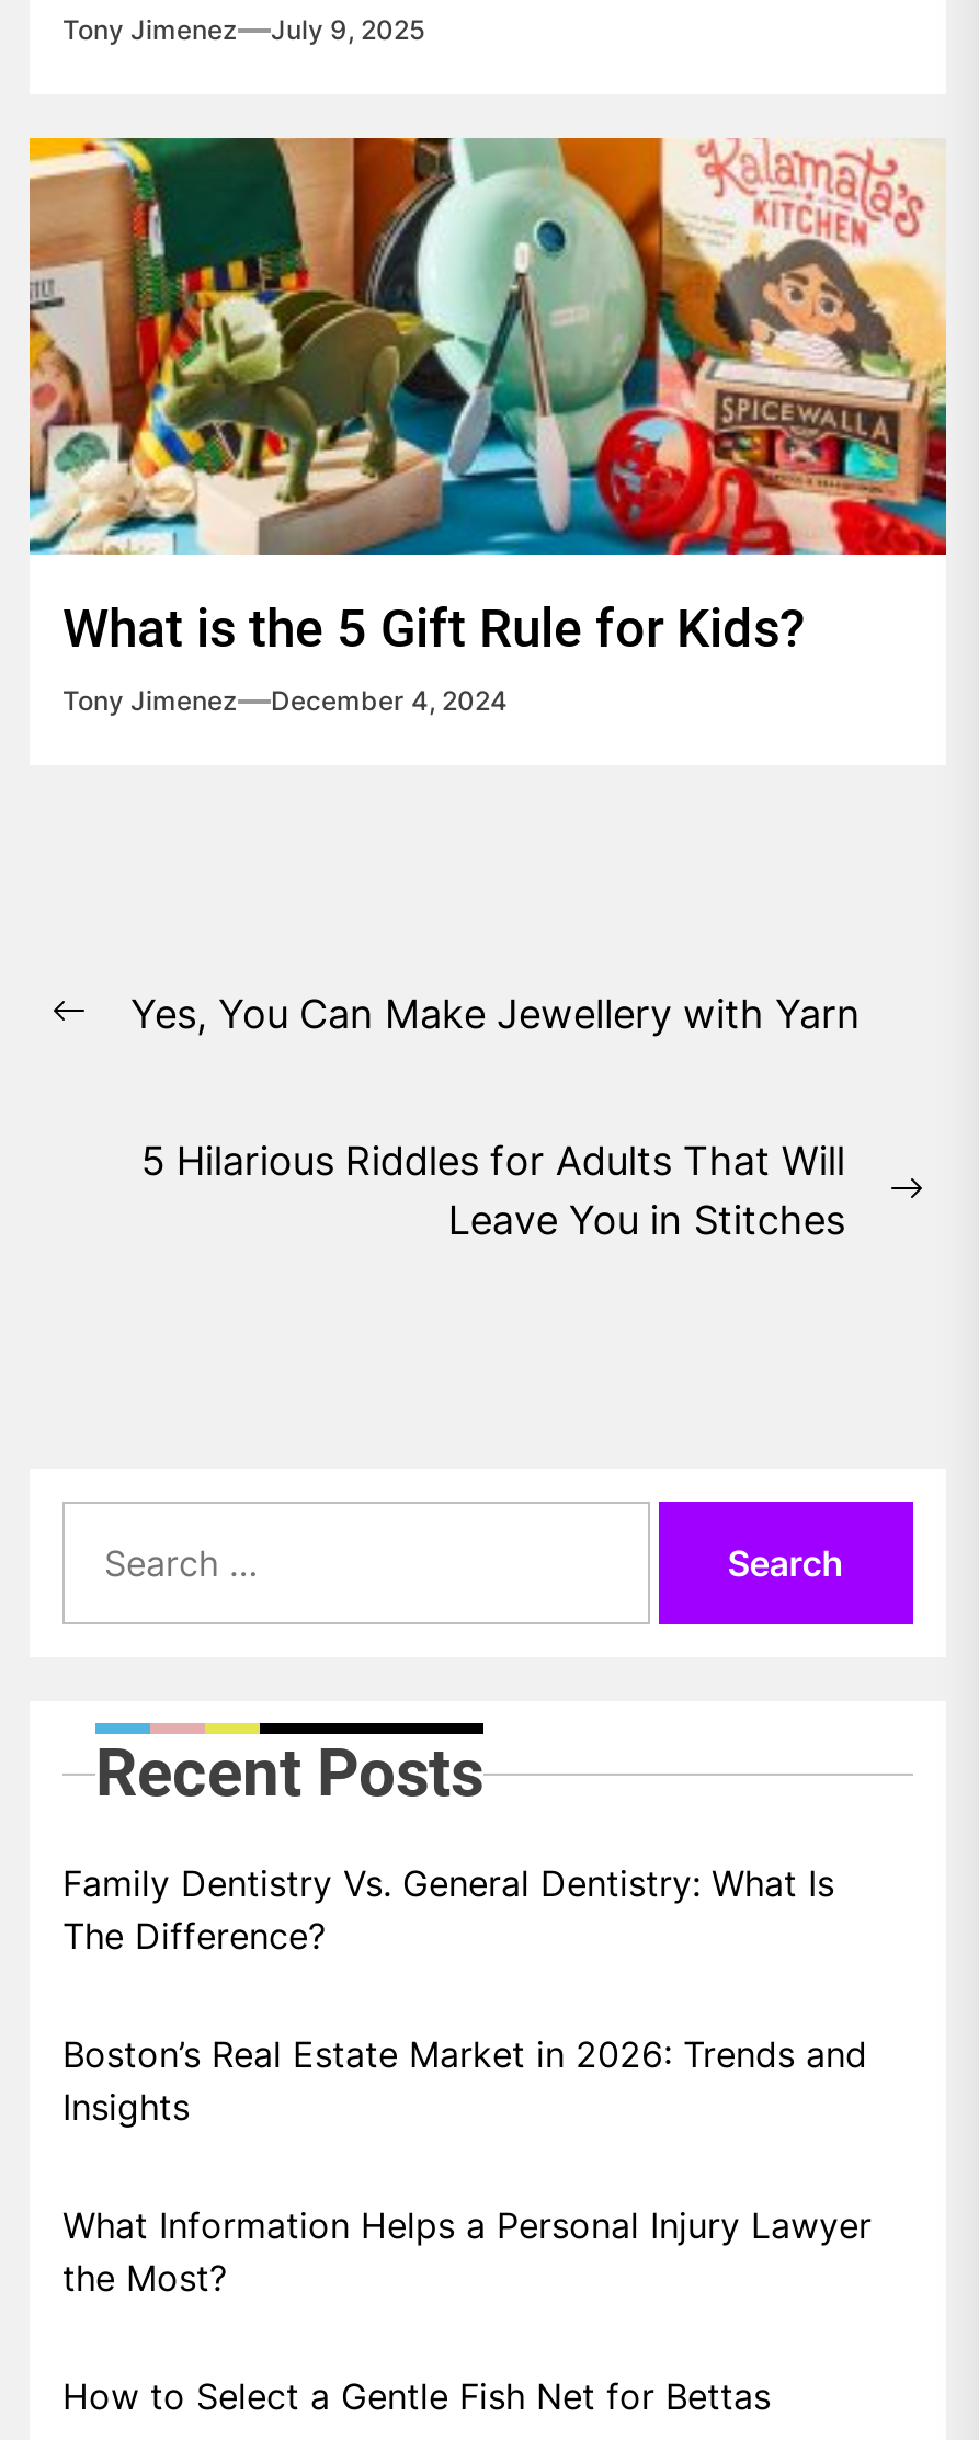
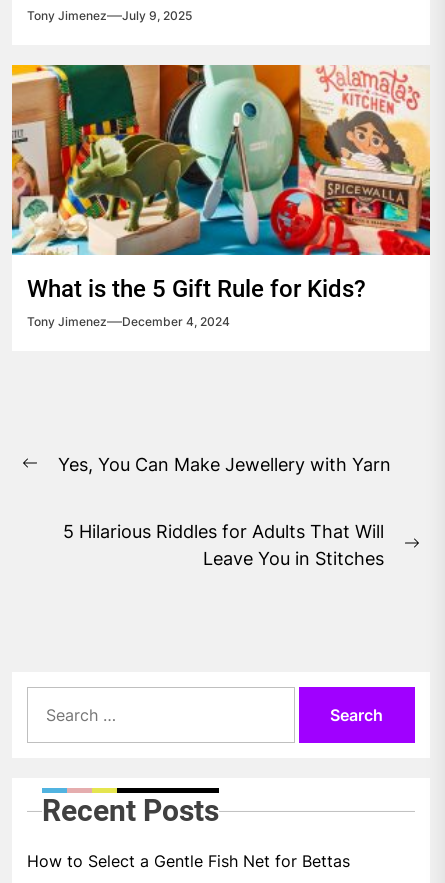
- Family Dentistry Vs. General Dentistry: What Is
- The Difference?
- Boston’s Real Estate Market in 2026: Trends and
- Insights
- What Information Helps a Personal Injury Lawyer
- the Most?
